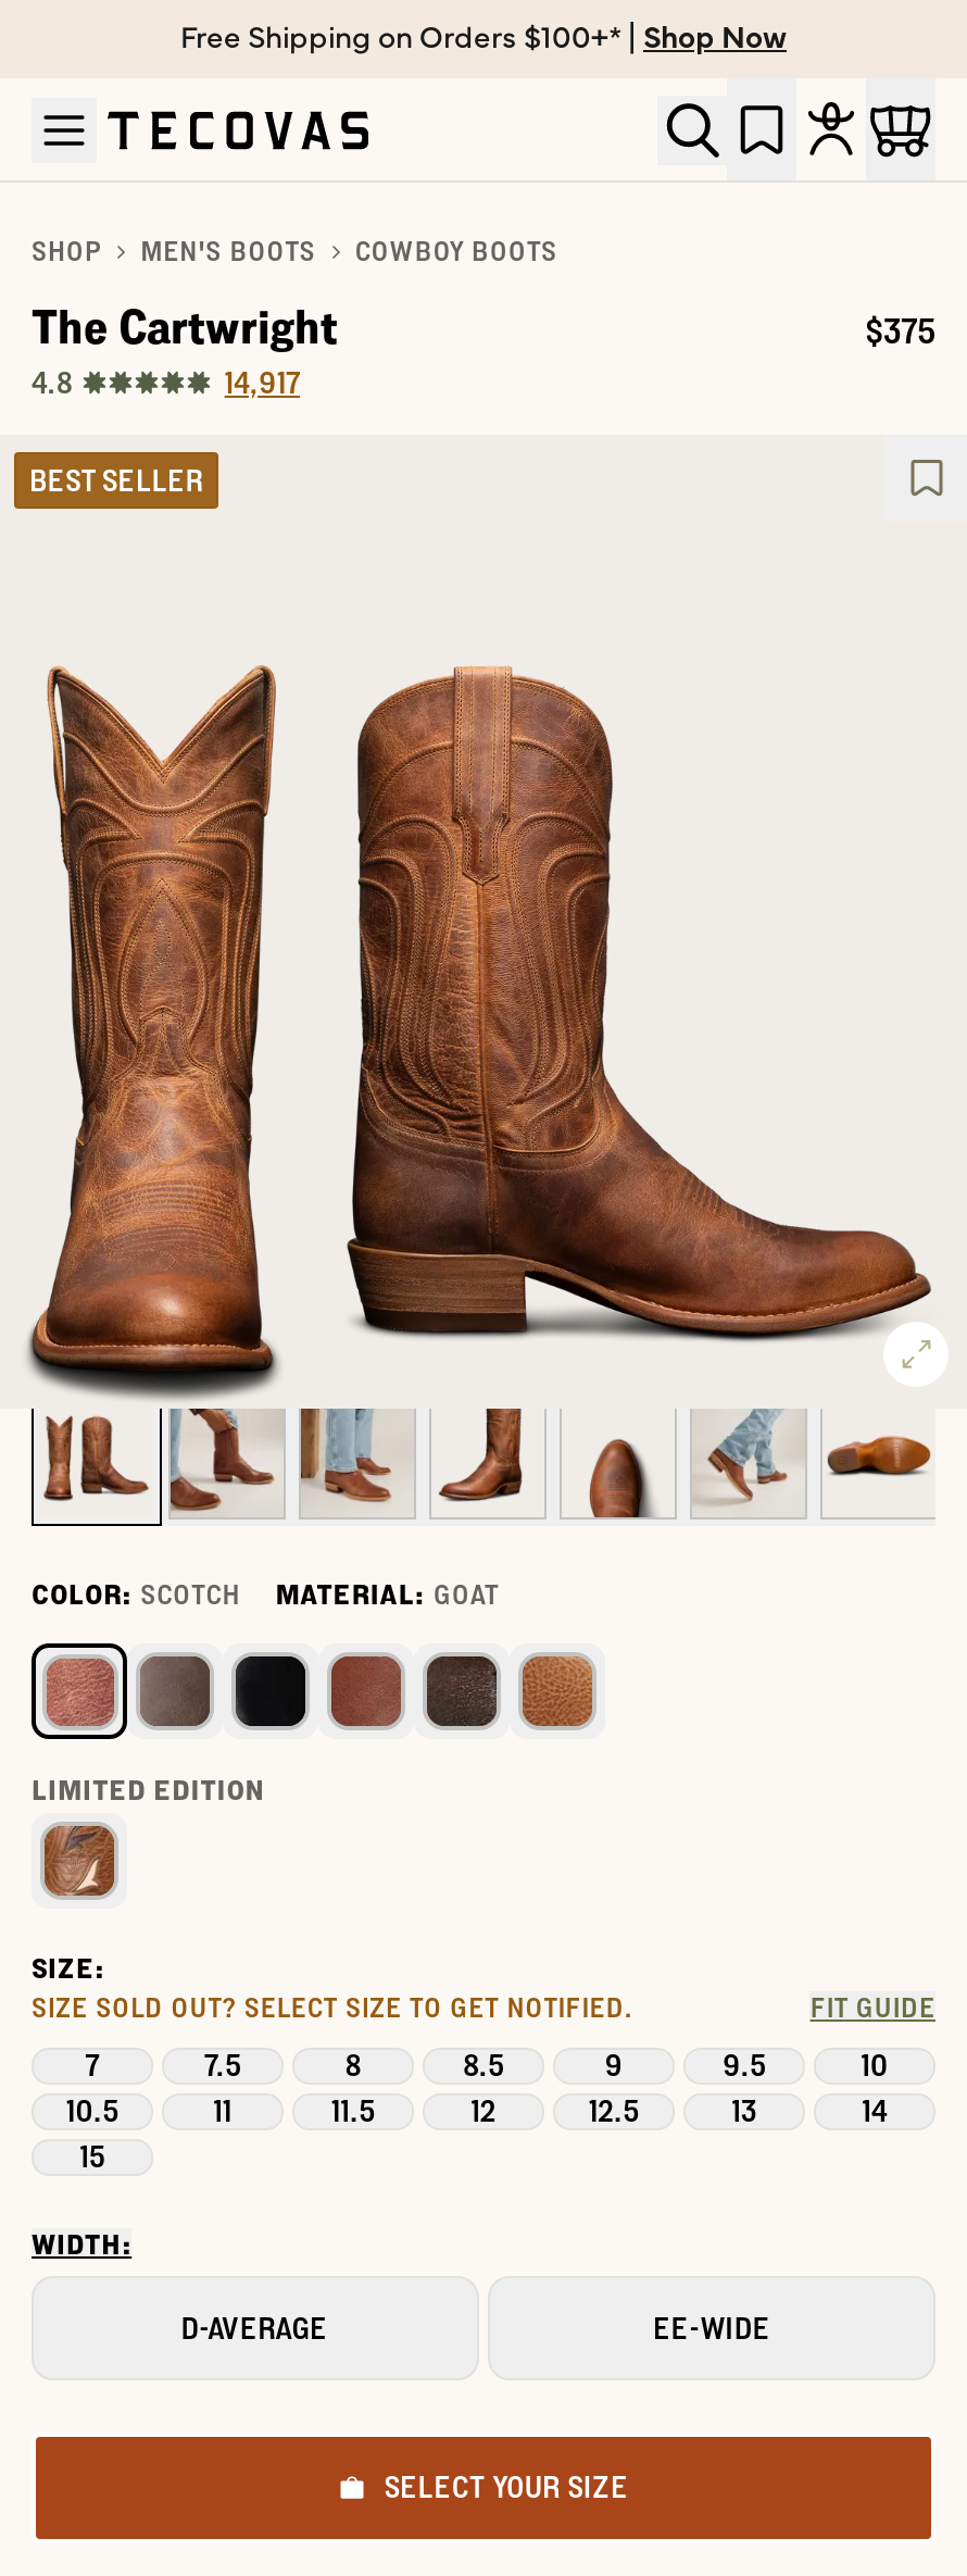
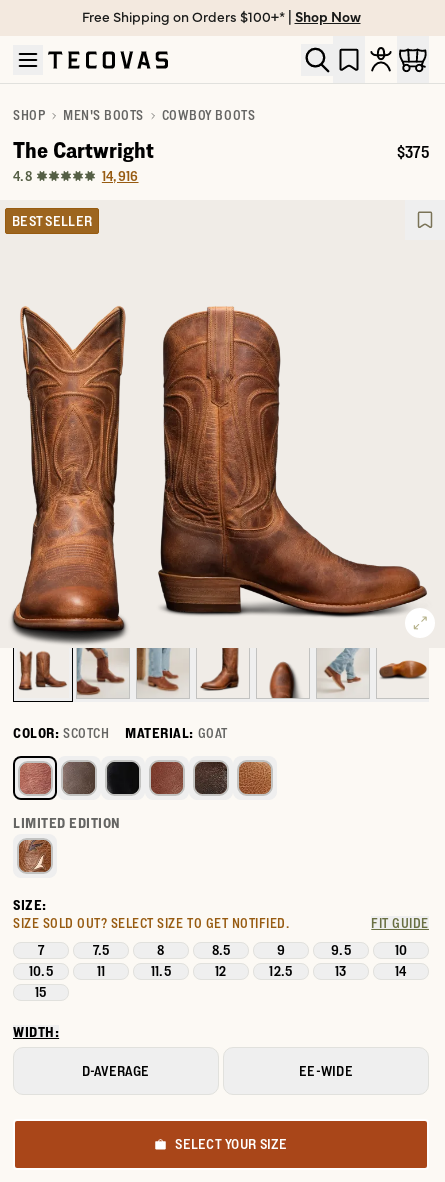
- 14,917
+ 14,916
